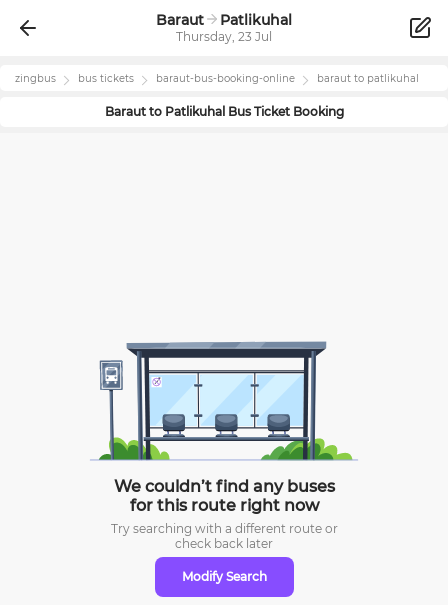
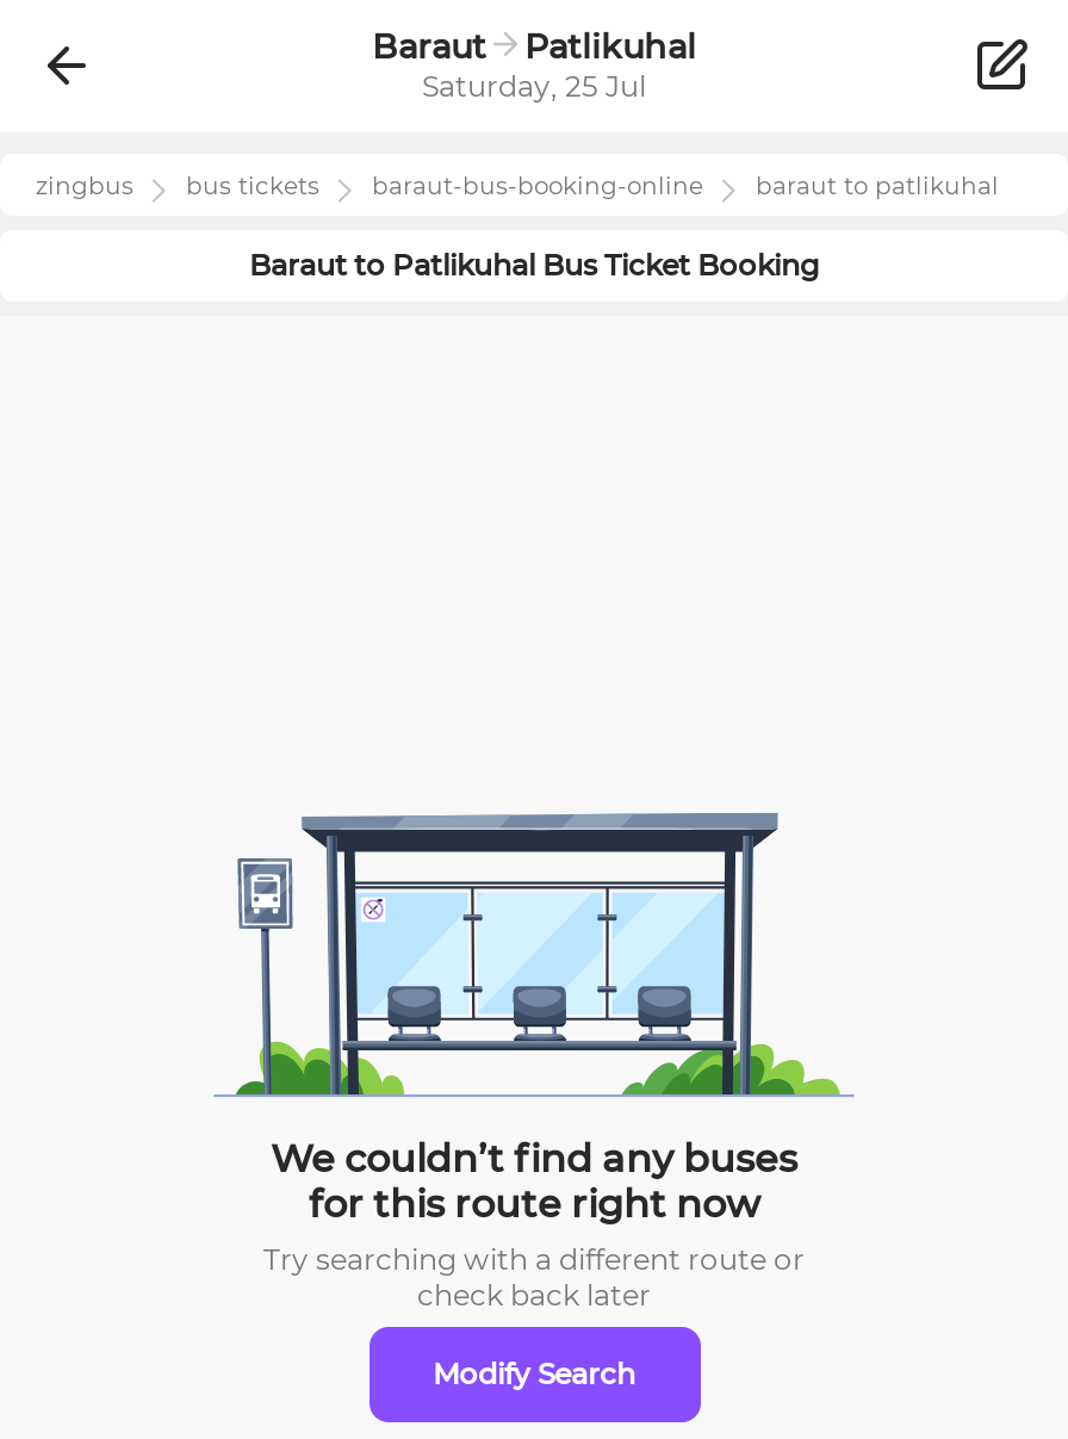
- Thursday, 23 Jul
+ Saturday, 25 Jul
